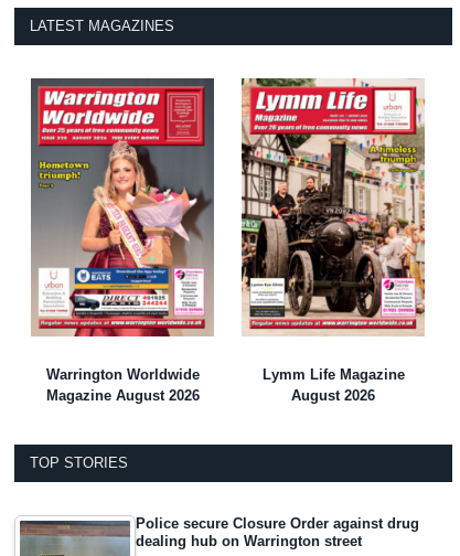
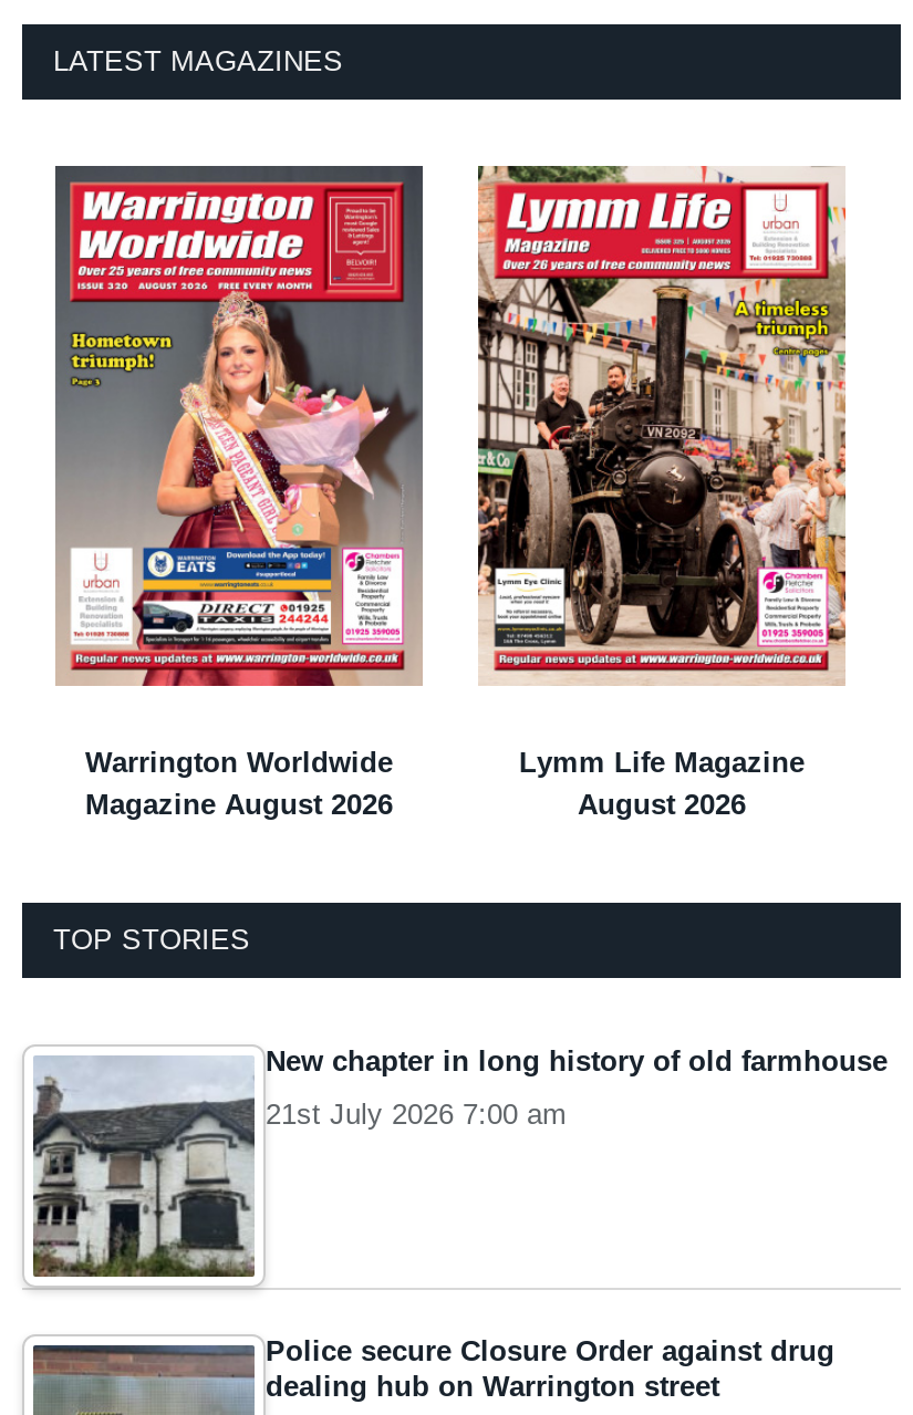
+ [image]
+ New chapter in long history of old farmhouse
+ 21st July 2026 7:00 am
